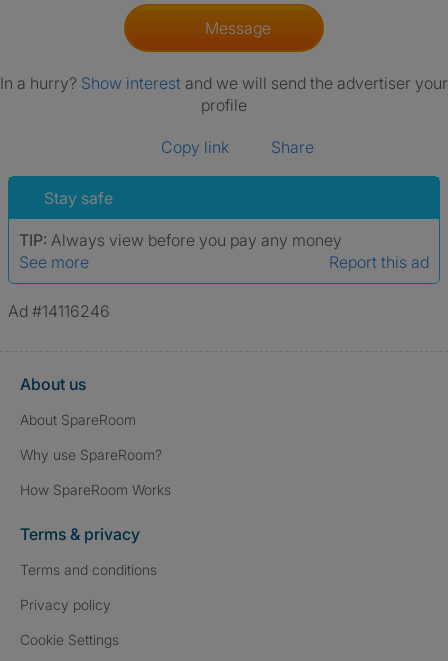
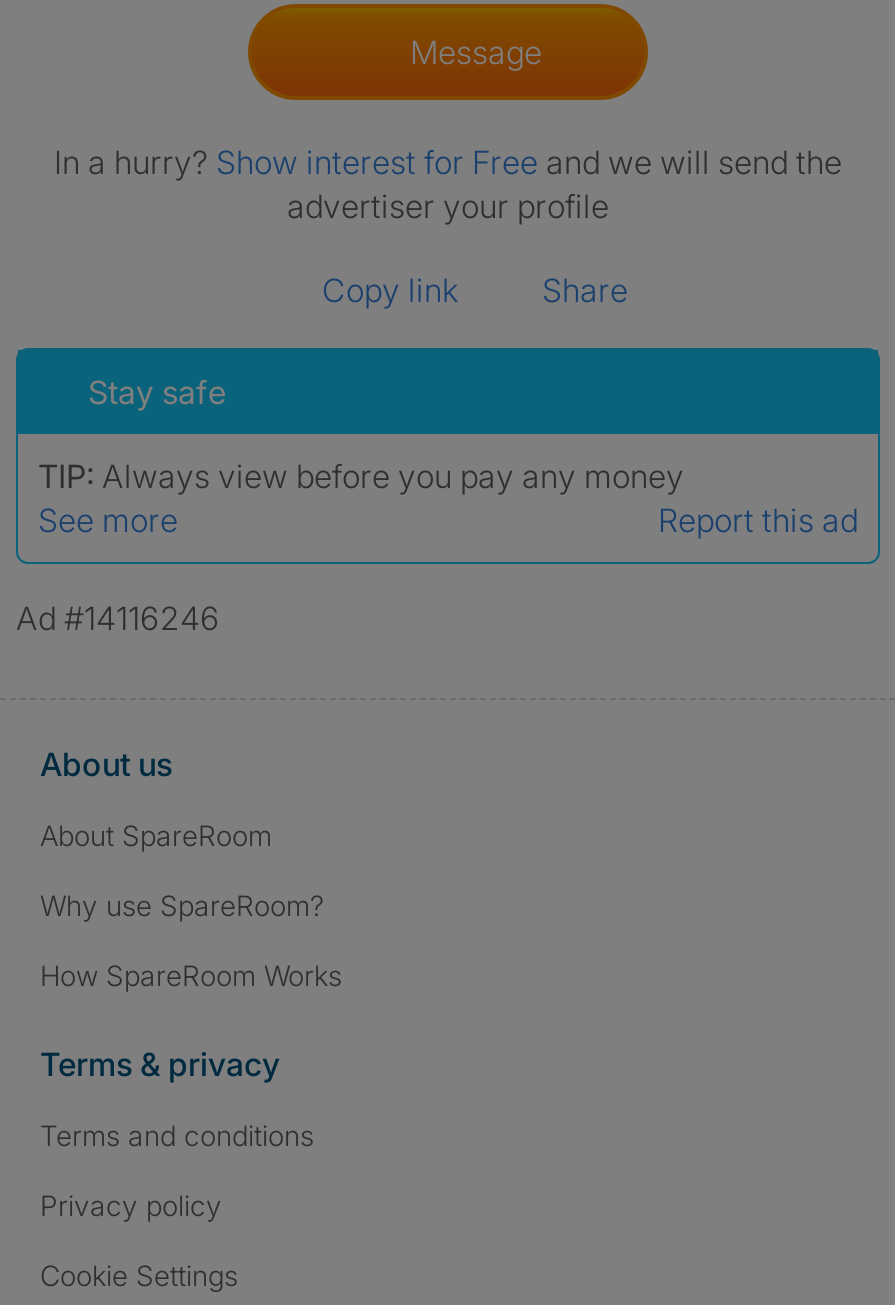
- In a hurry? Show interest and we will send the advertiser your
- profile
+ In a hurry? Show interest for Free and we will send the
+ advertiser your profile
